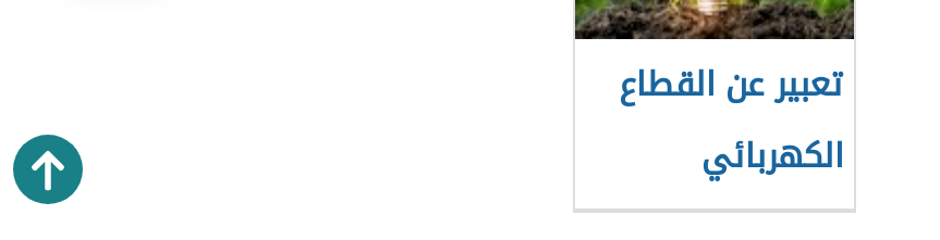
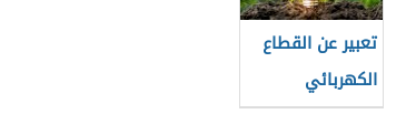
- [image]
